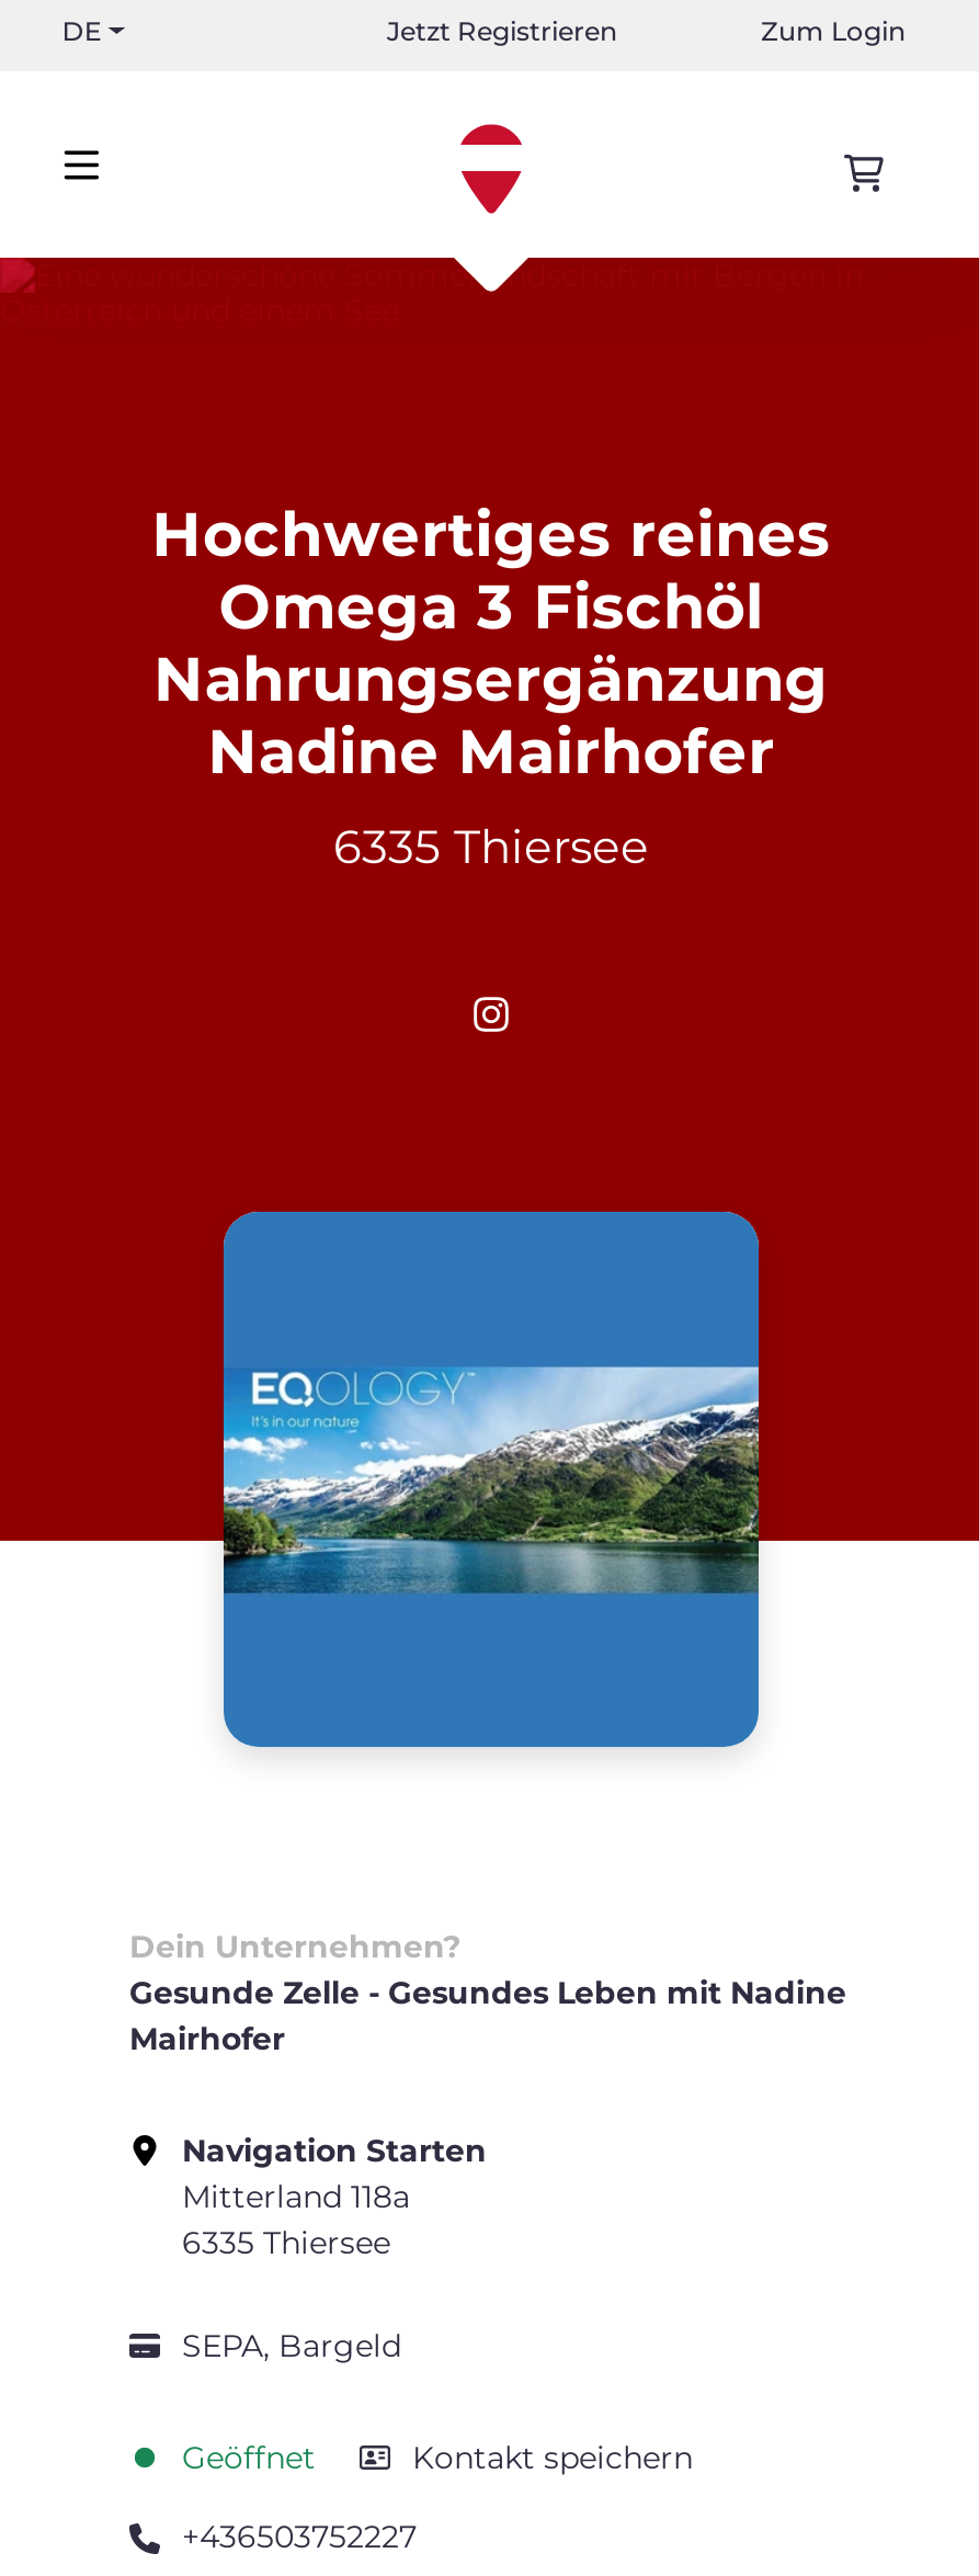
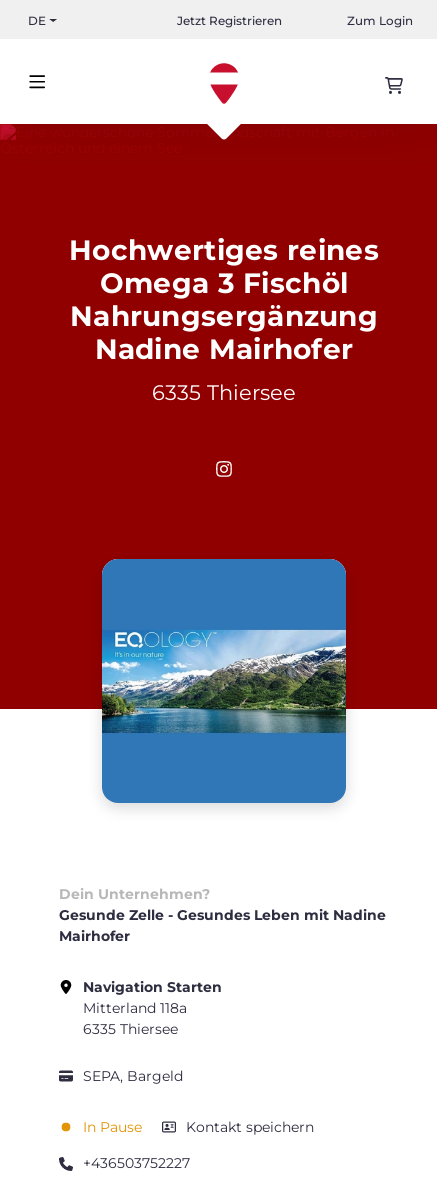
- Geöffnet
+ In Pause
